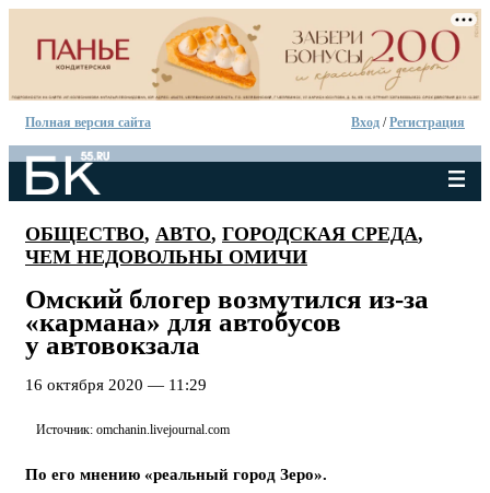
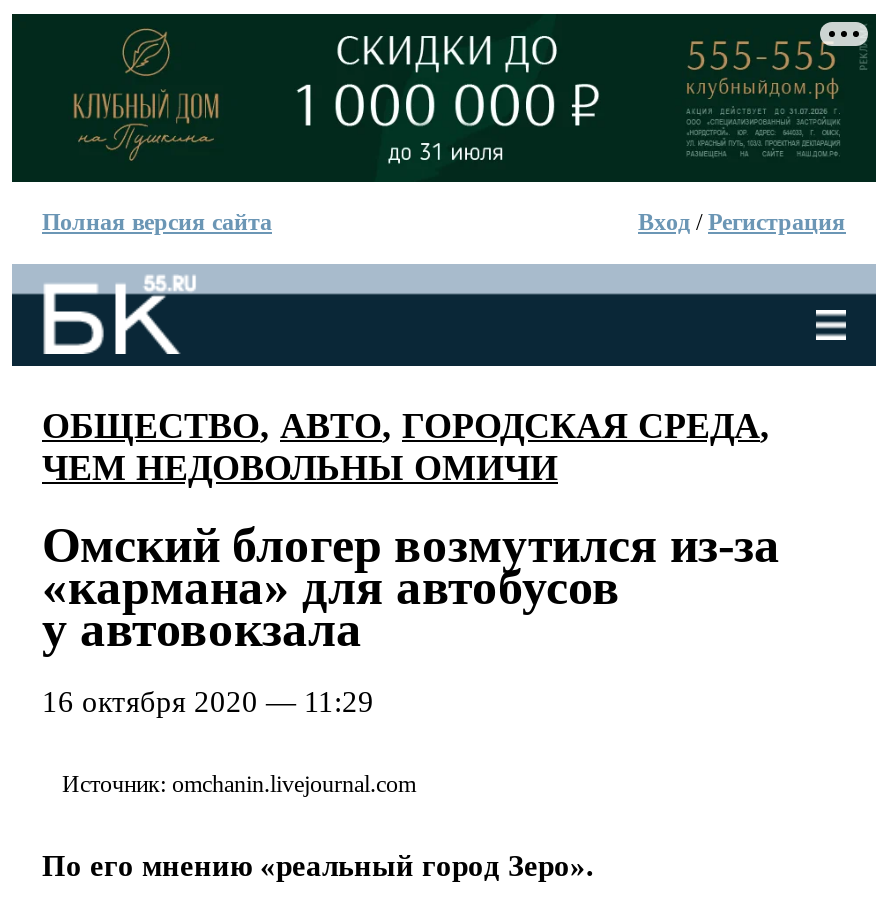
- [image]
+ [image]
